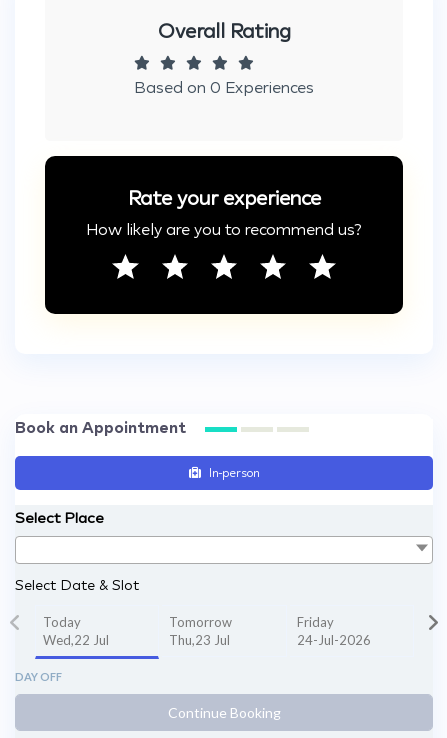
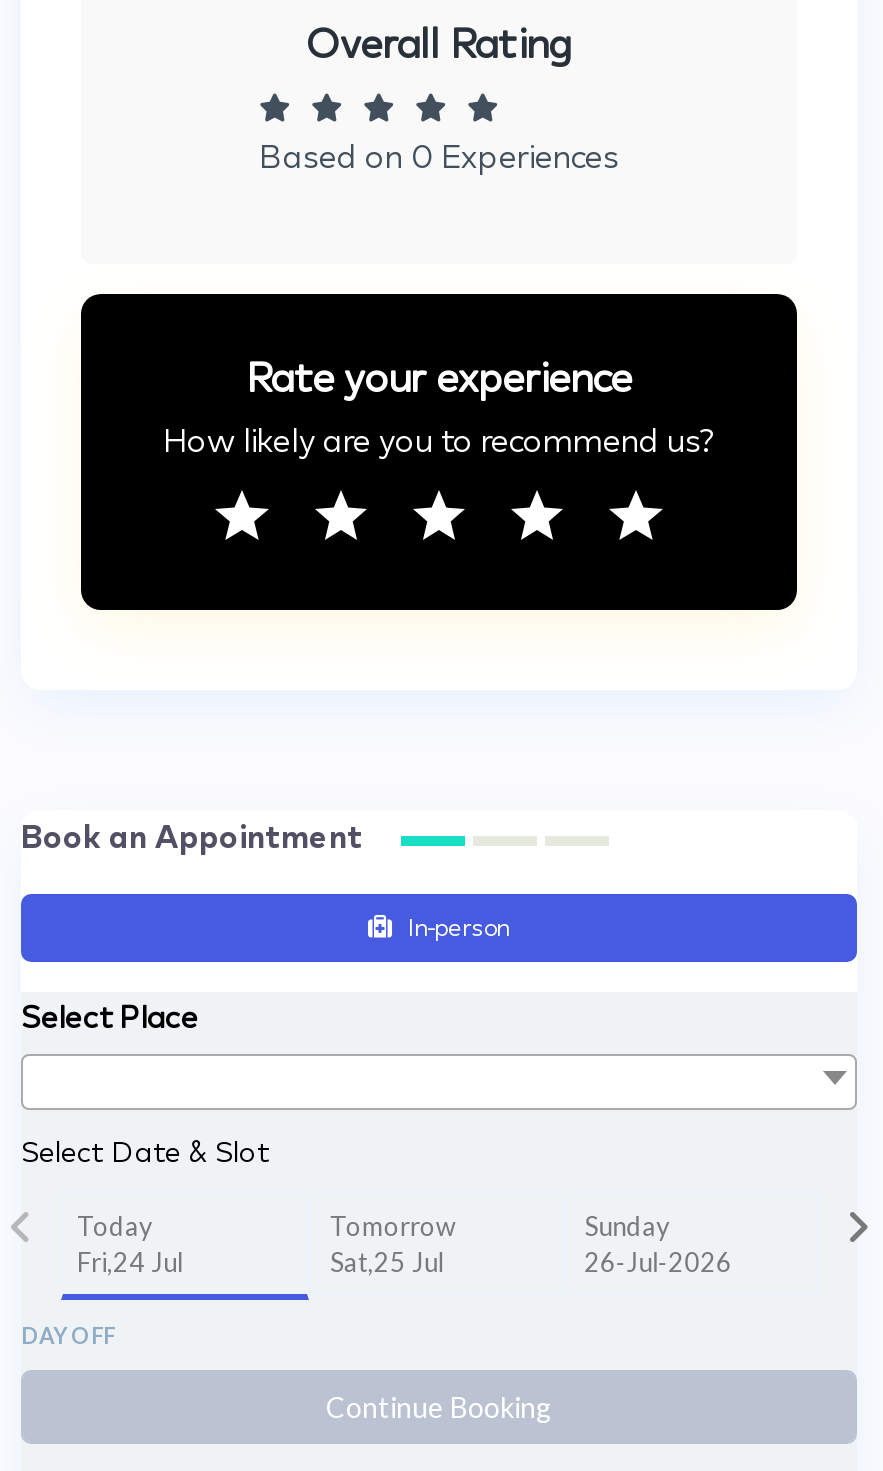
- Friday
- 24-Jul-2026
+ Sunday
+ 26-Jul-2026

- Wed,22 Jul
+ Fri,24 Jul

- Thu,23 Jul
+ Sat,25 Jul
